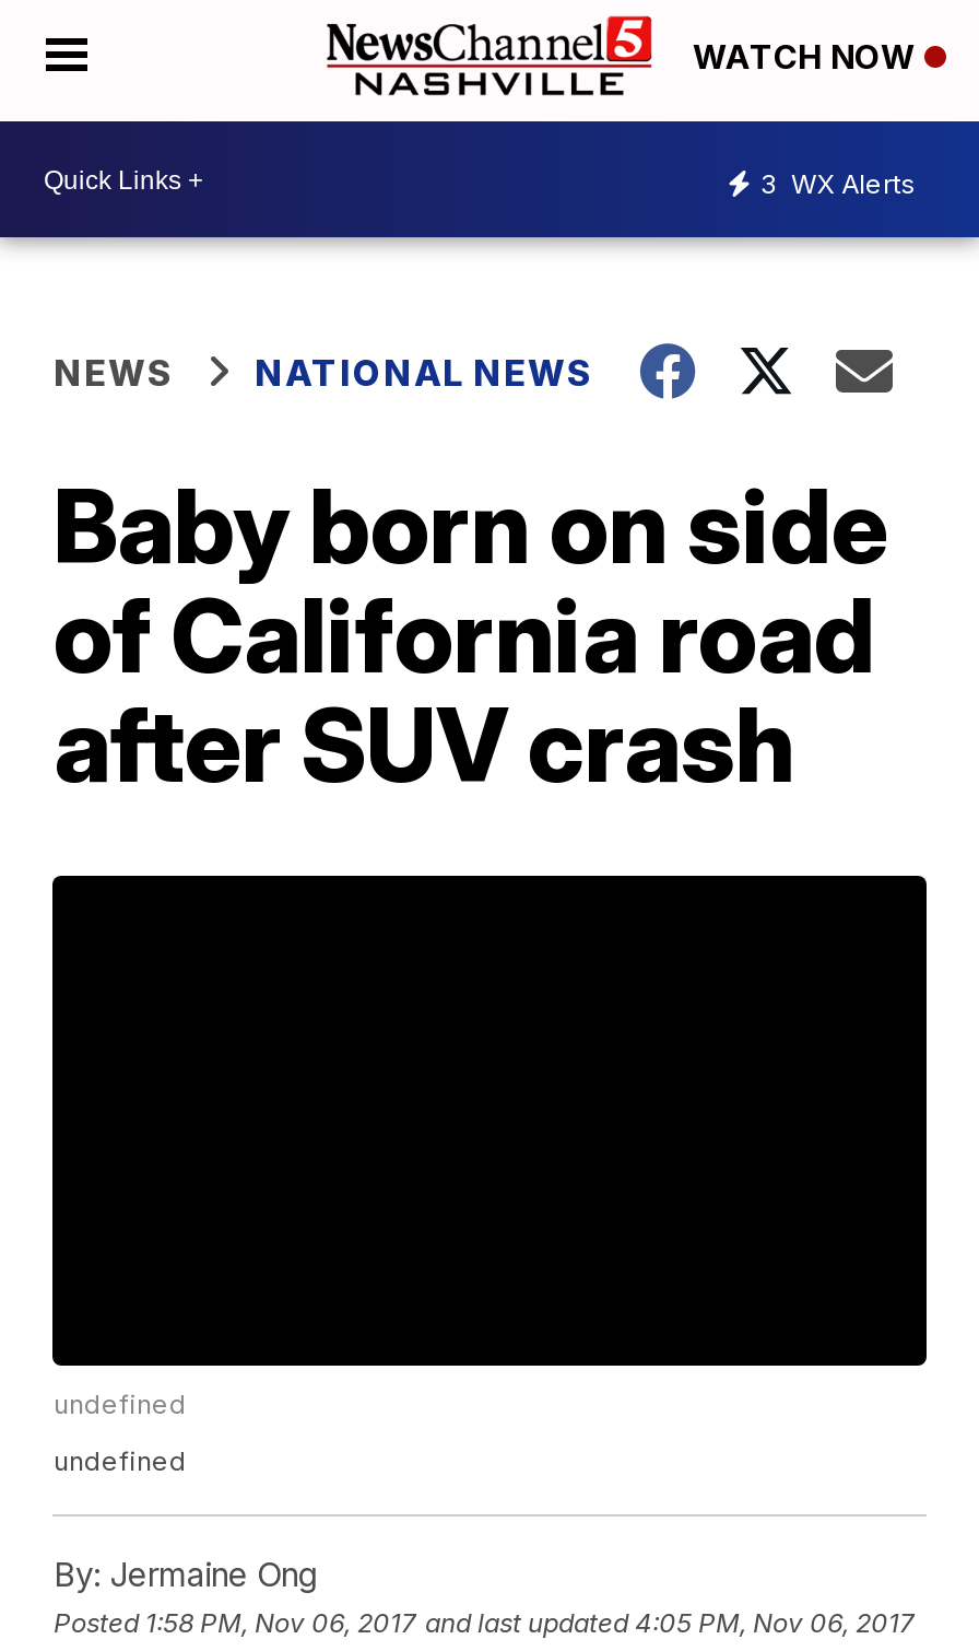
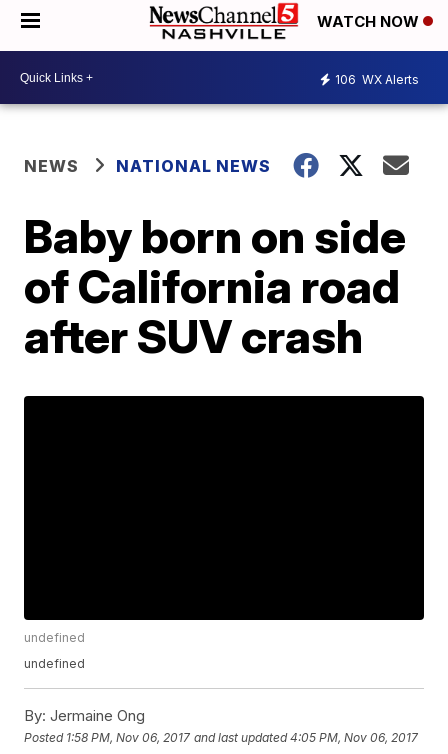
- 3 WX Alerts
+ 106 WX Alerts
